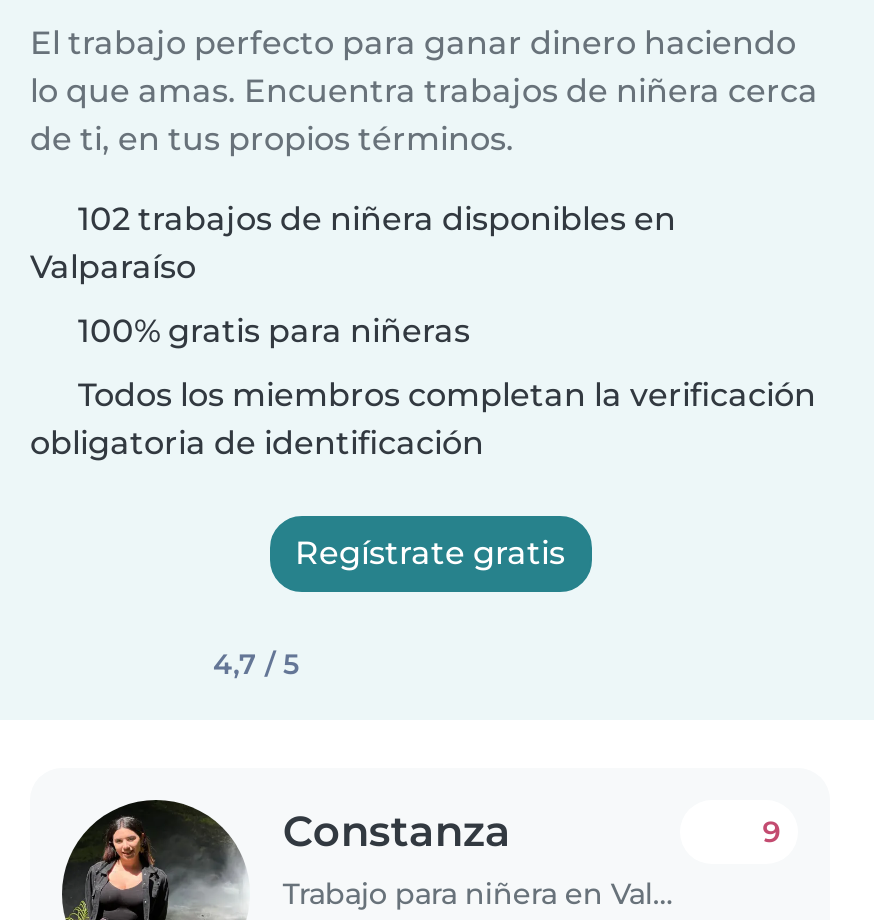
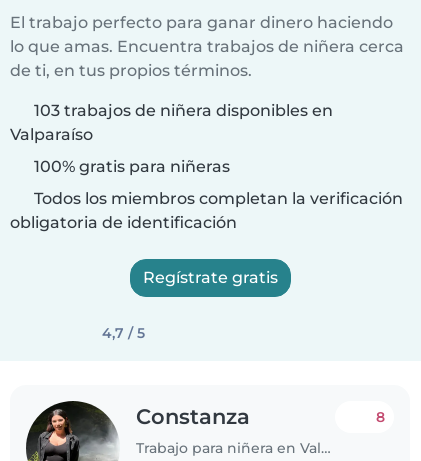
- 102 trabajos de niñera disponibles en
+ 103 trabajos de niñera disponibles en

- 9
+ 8
